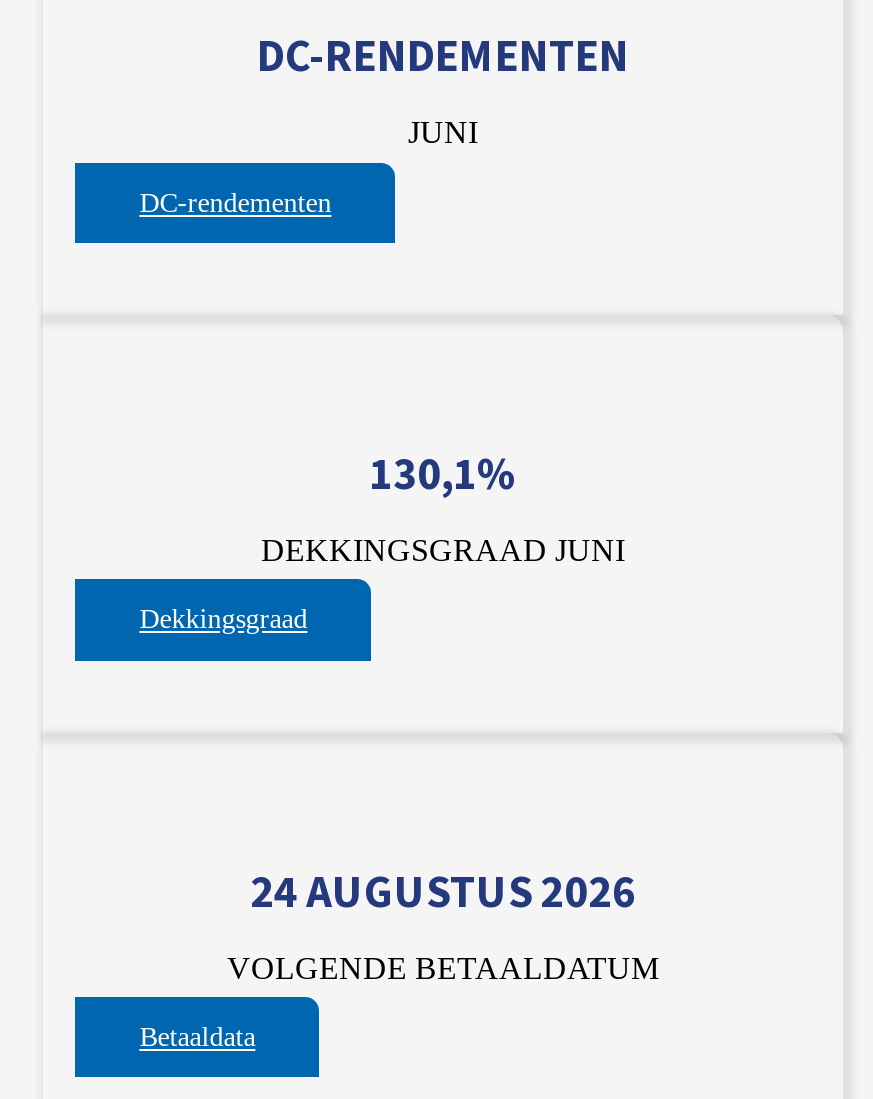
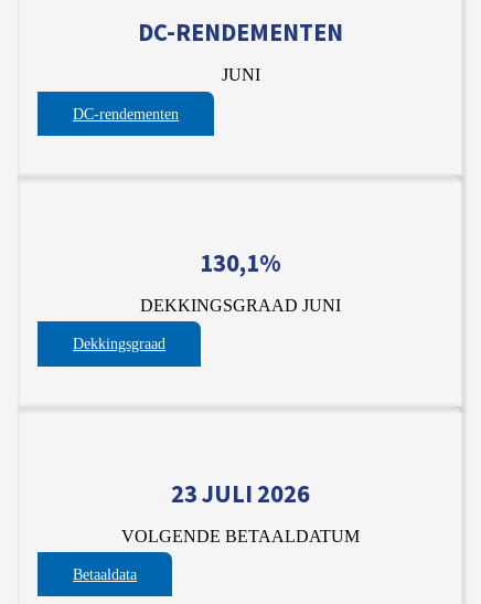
- 24 AUGUSTUS 2026
+ 23 JULI 2026
